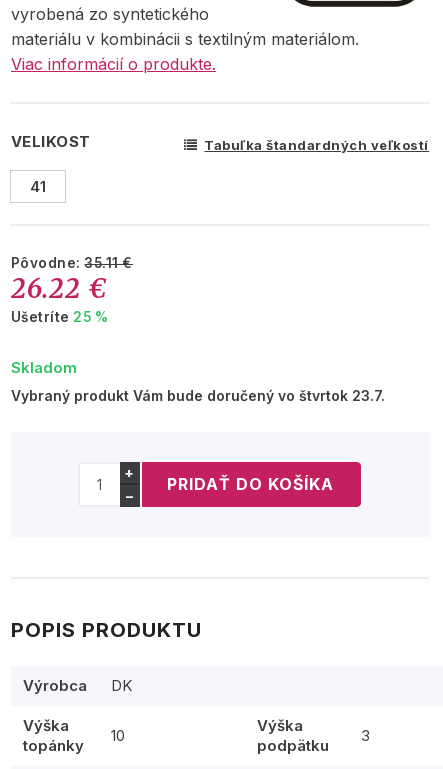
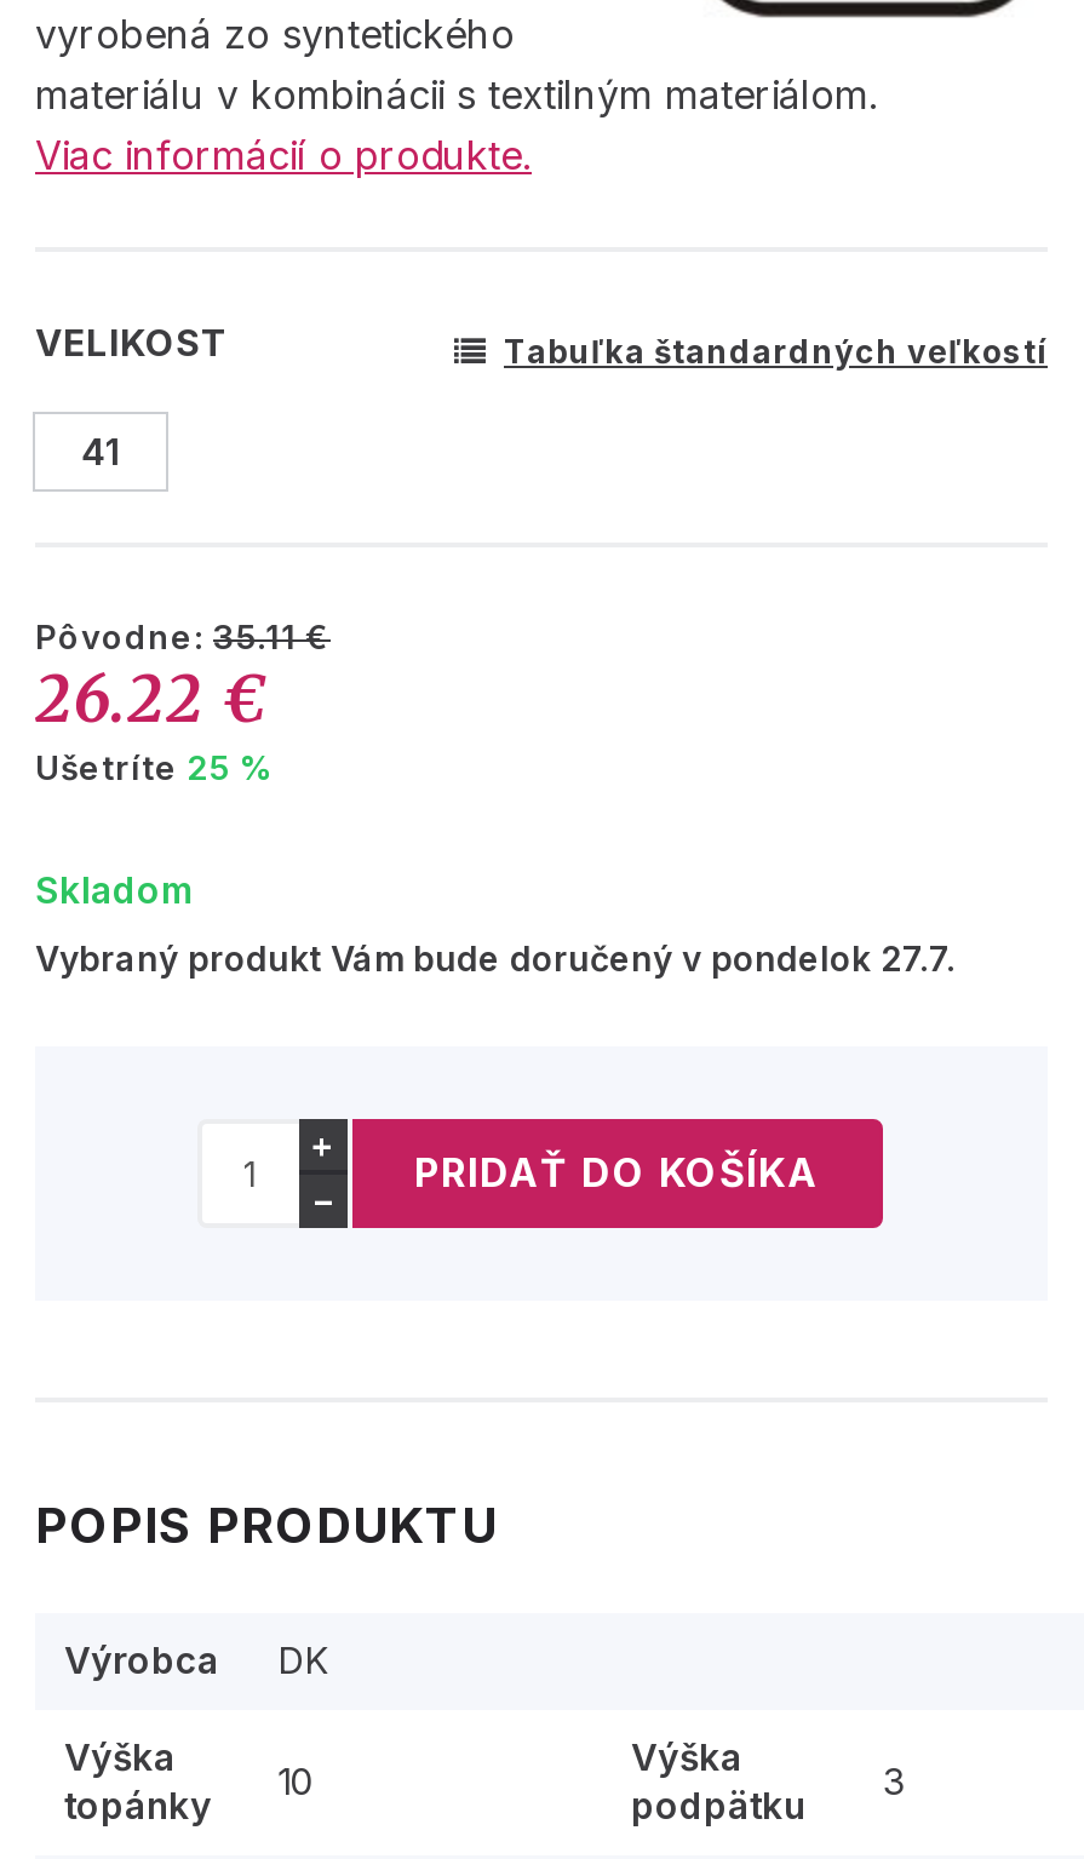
- Vybraný produkt Vám bude doručený vo štvrtok 23.7.
+ Vybraný produkt Vám bude doručený v pondelok 27.7.
